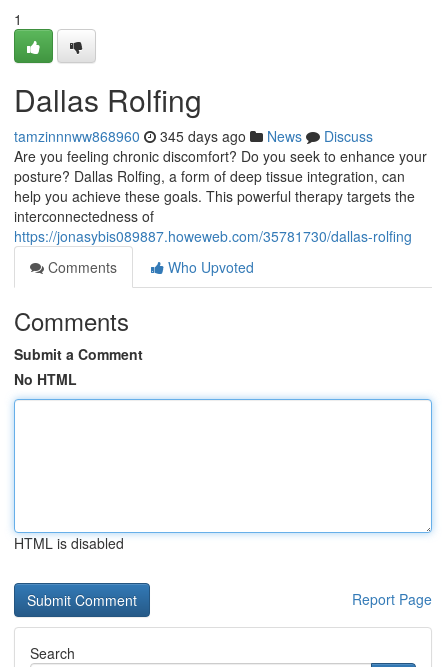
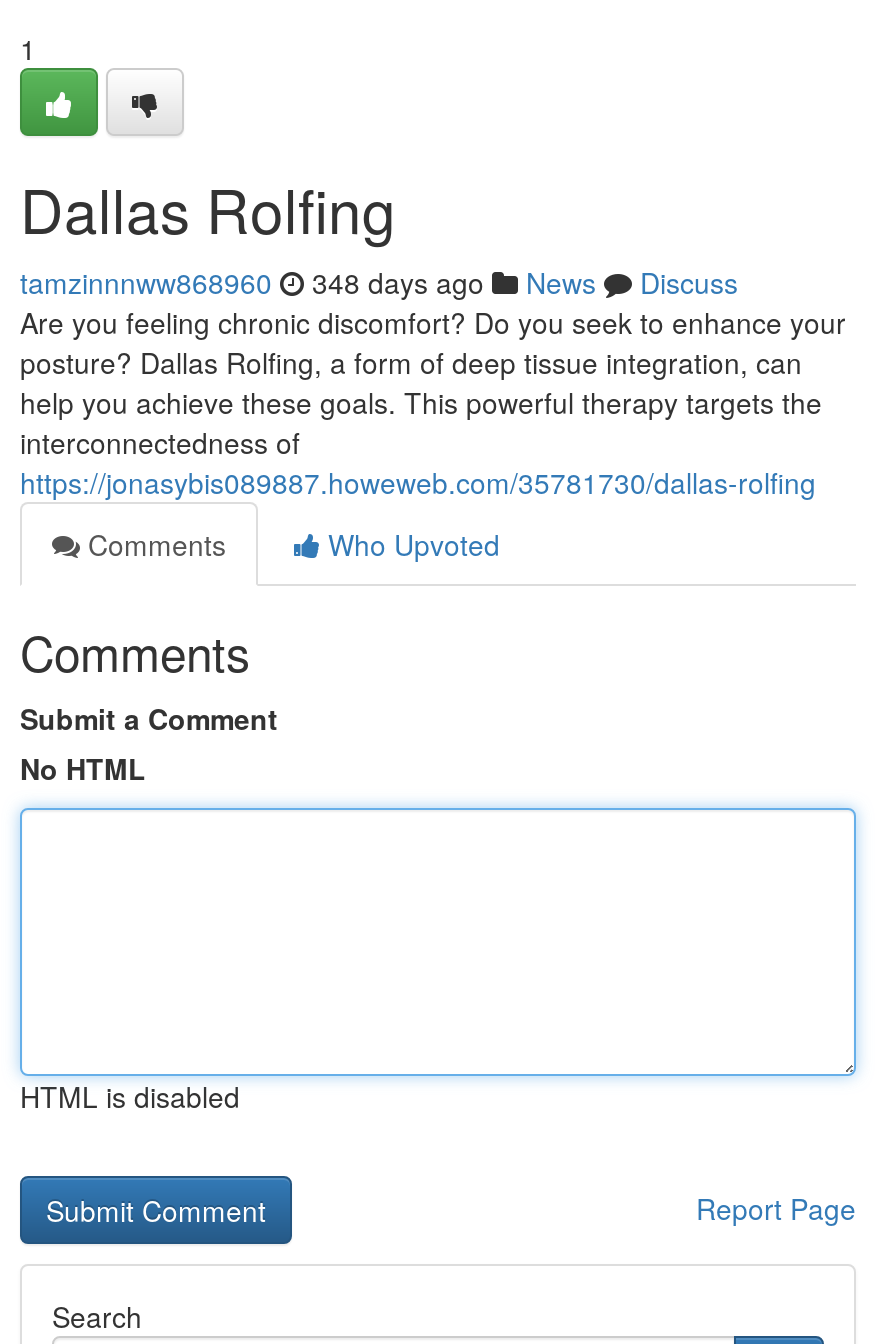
- tamzinnnww868960 345 days ago News Discuss
+ tamzinnnww868960 348 days ago News Discuss
